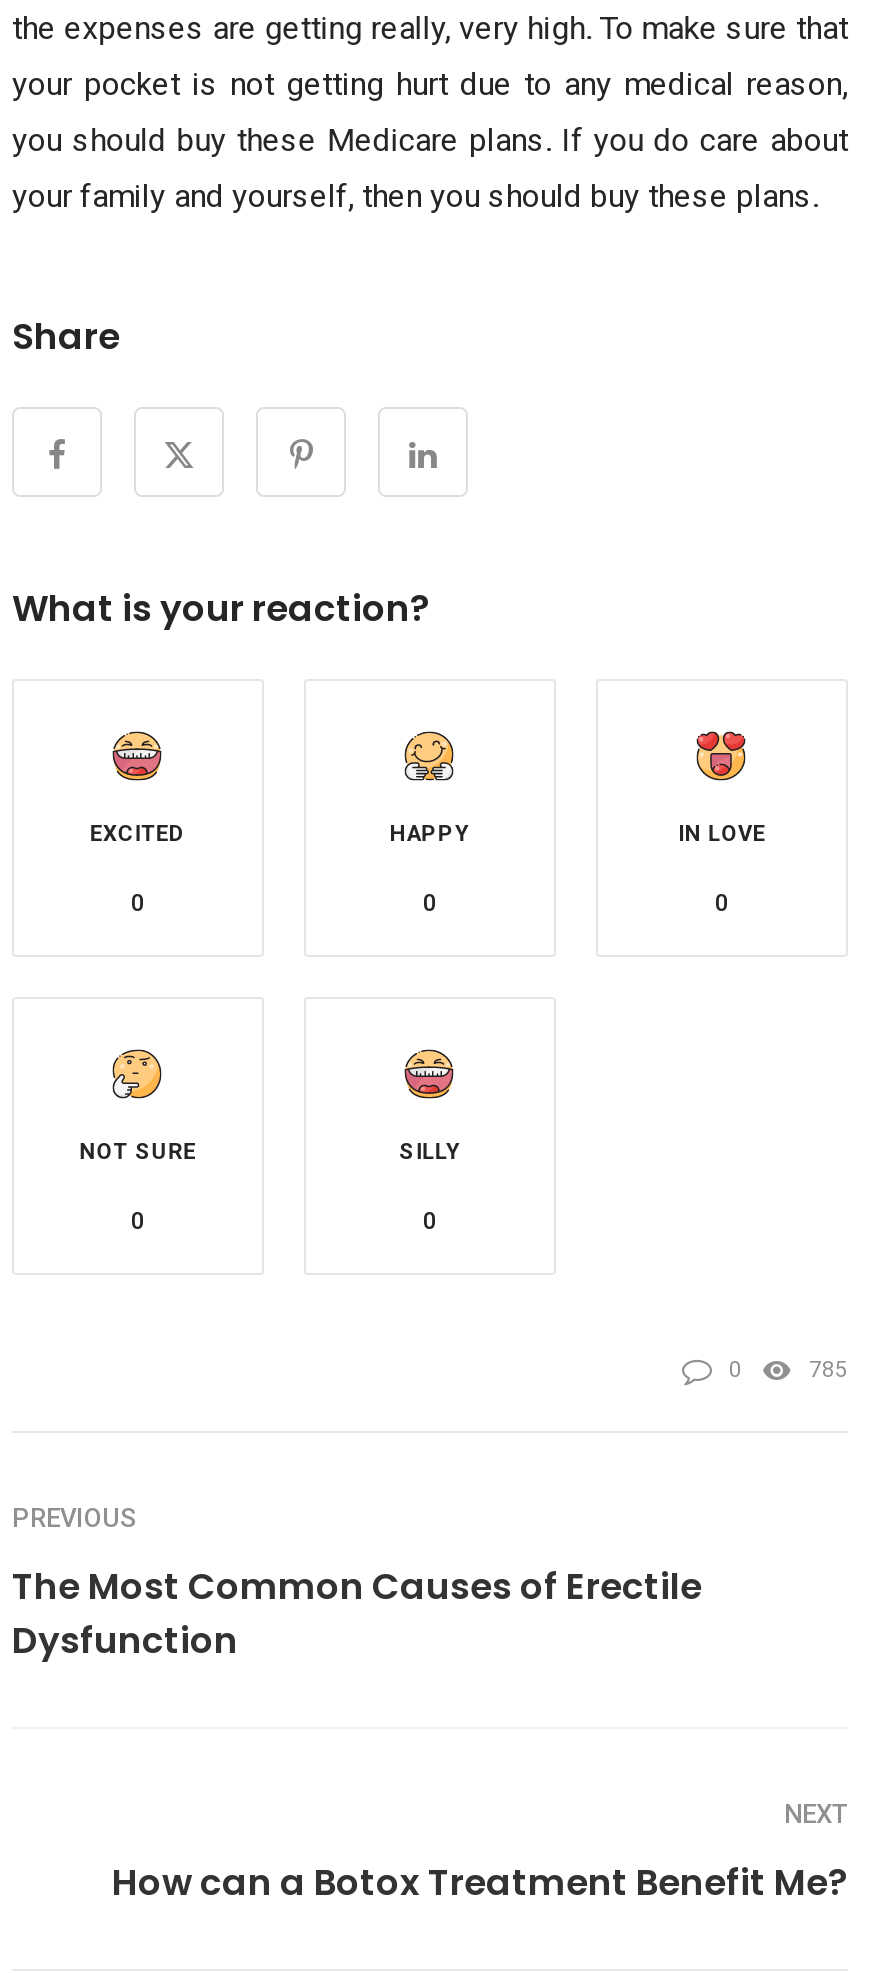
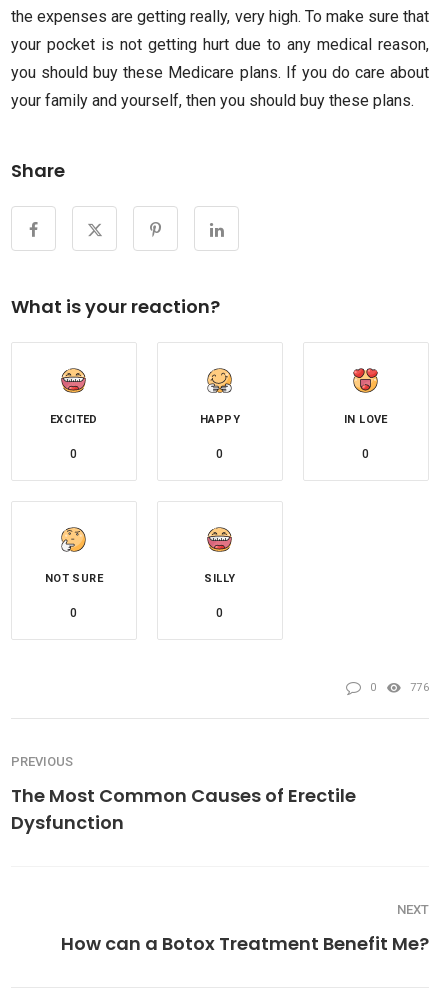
- 785
+ 776
